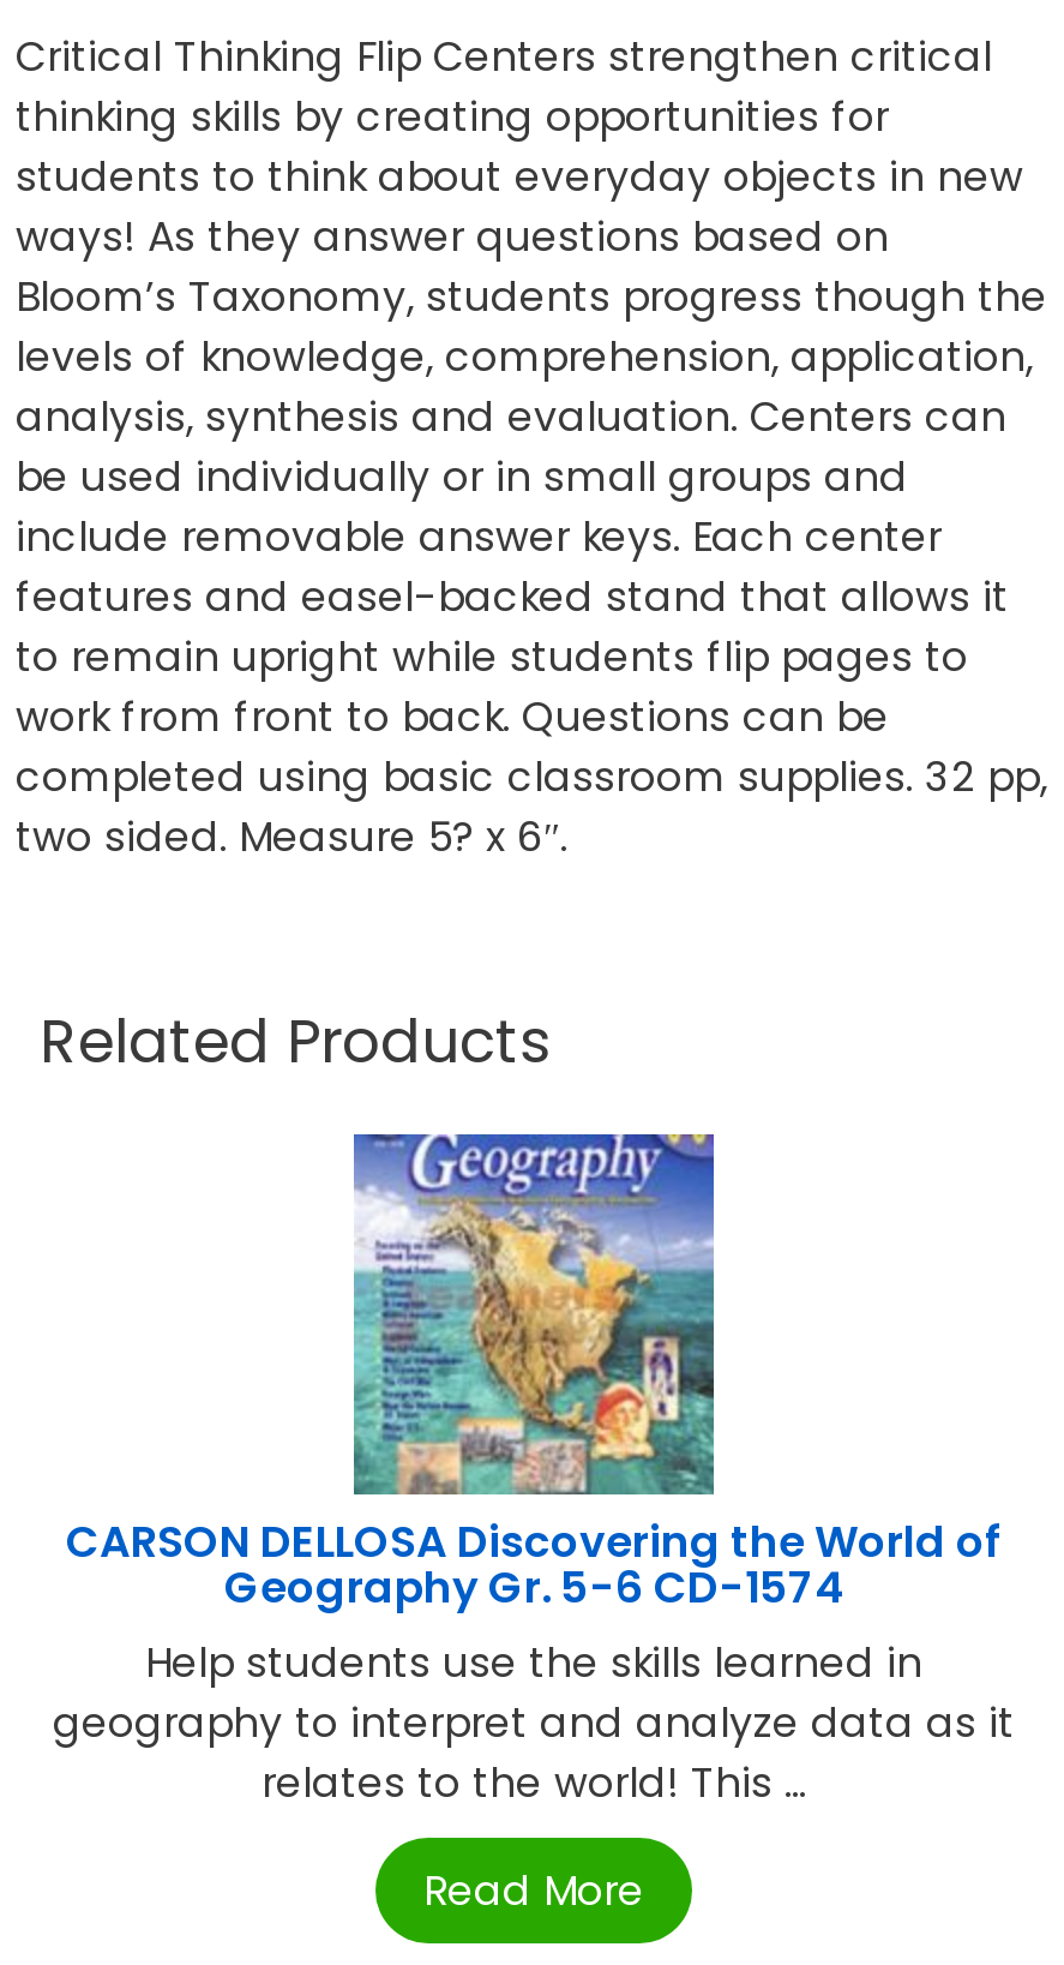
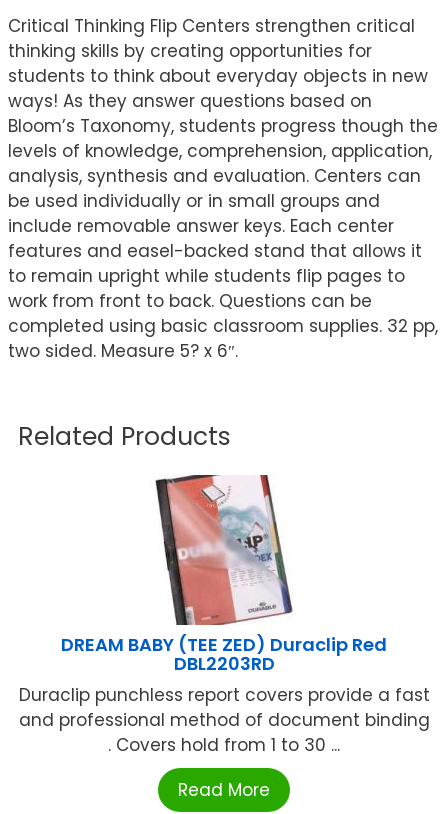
- [image]
- CARSON DELLOSA Discovering the World of
- Geography Gr. 5-6 CD-1574
- Help students use the skills learned in
- geography to interpret and analyze data as it
- relates to the world! This ...
+ [image]
+ DREAM BABY (TEE ZED) Duraclip Red
+ DBL2203RD
+ Duraclip punchless report covers provide a fast
+ and professional method of document binding
+ . Covers hold from 1 to 30 ...
